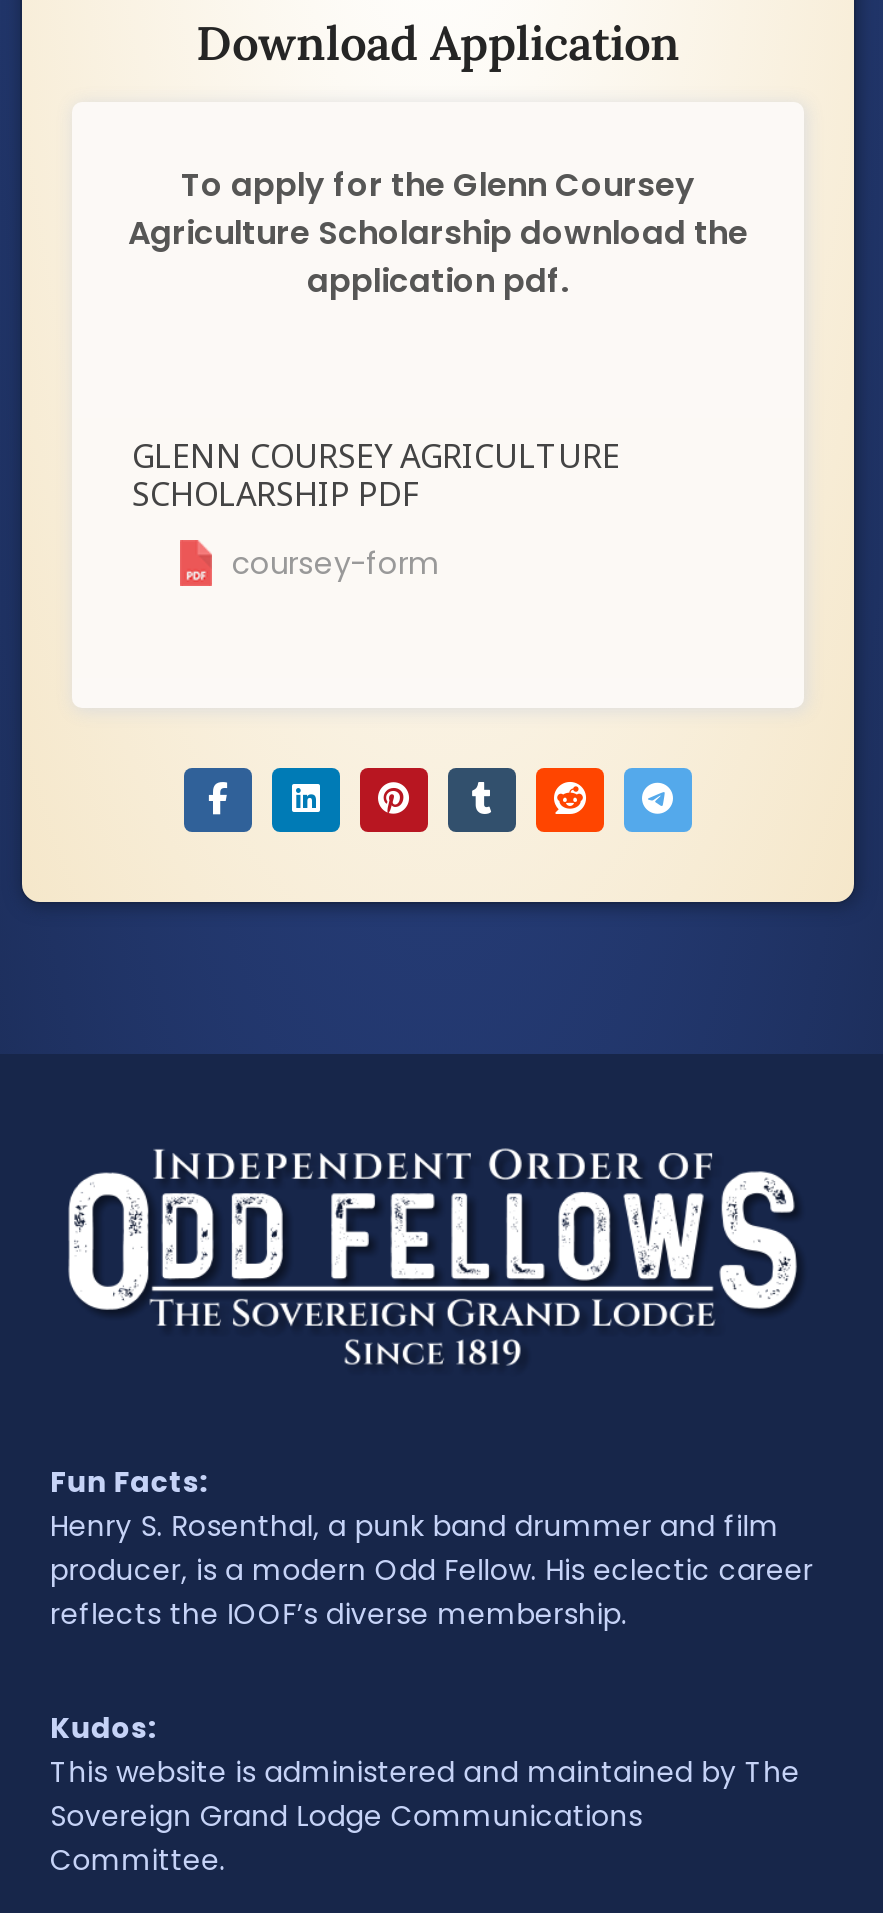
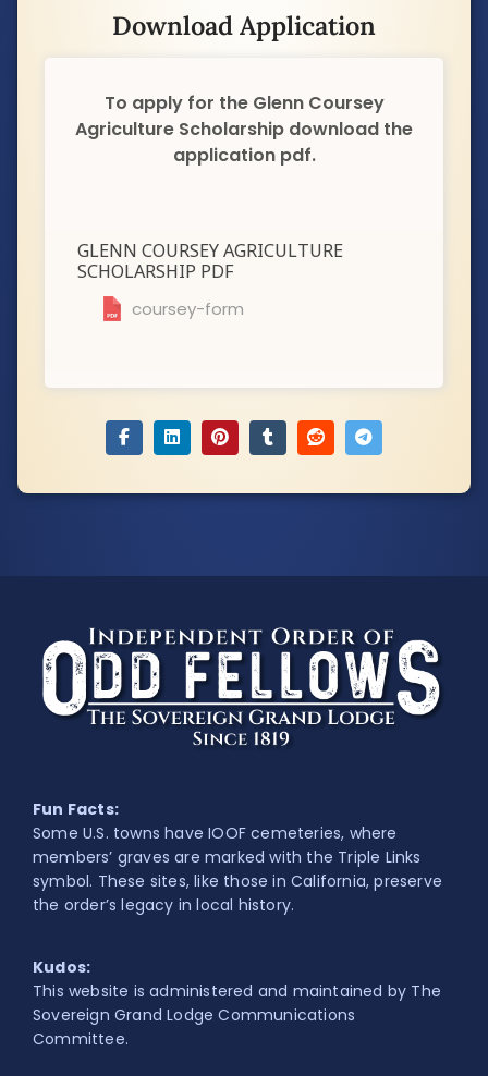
- Henry S. Rosenthal, a punk band drummer and film
- producer, is a modern Odd Fellow. His eclectic career
- reflects the IOOF’s diverse membership.
+ Some U.S. towns have IOOF cemeteries, where
+ members’ graves are marked with the Triple Links
+ symbol. These sites, like those in California, preserve
+ the order’s legacy in local history.
